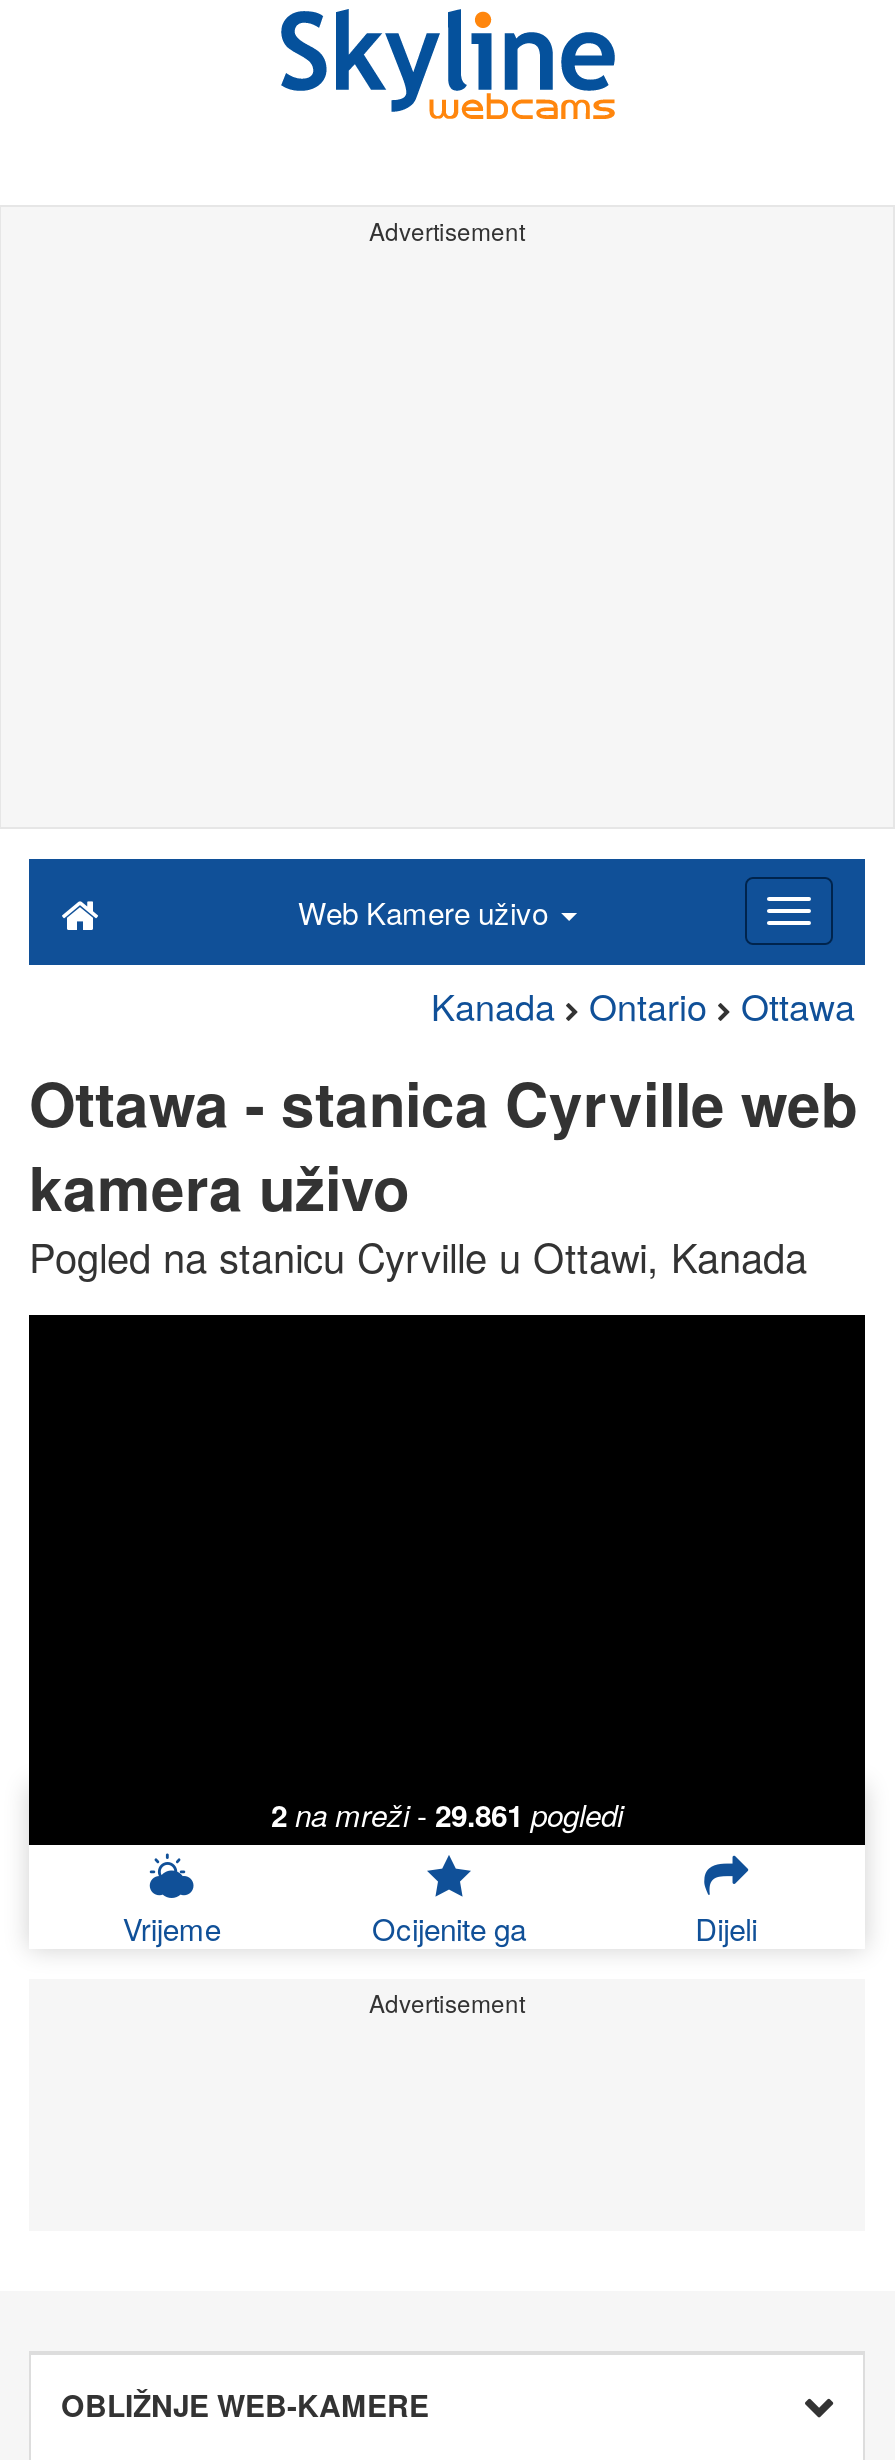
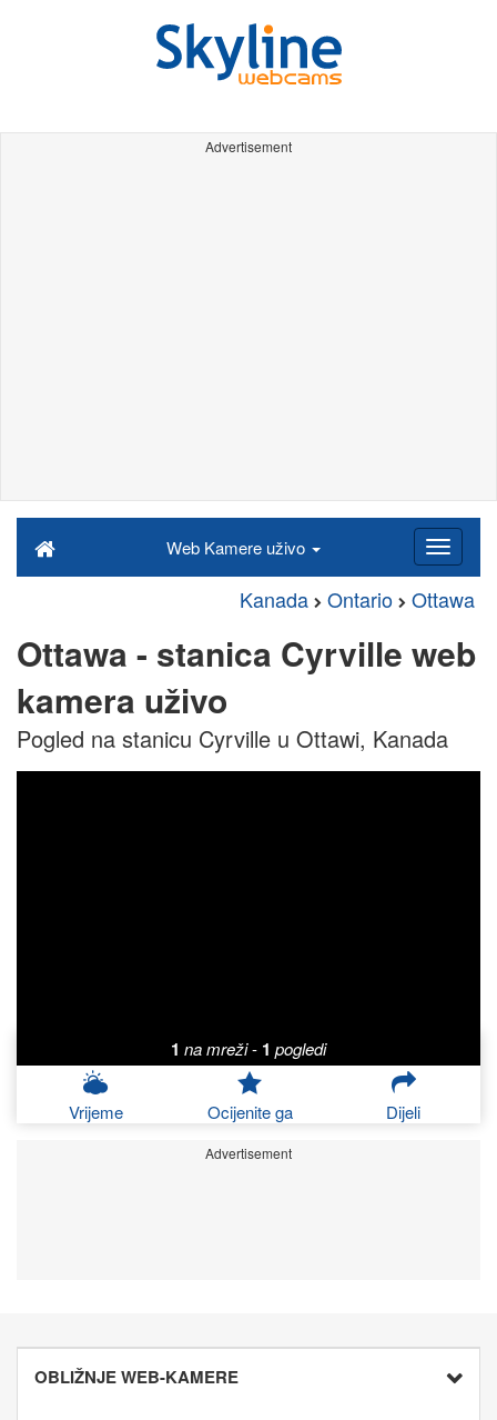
- 2 na mreži - 29.861 pogledi
+ 1 na mreži - 1 pogledi
